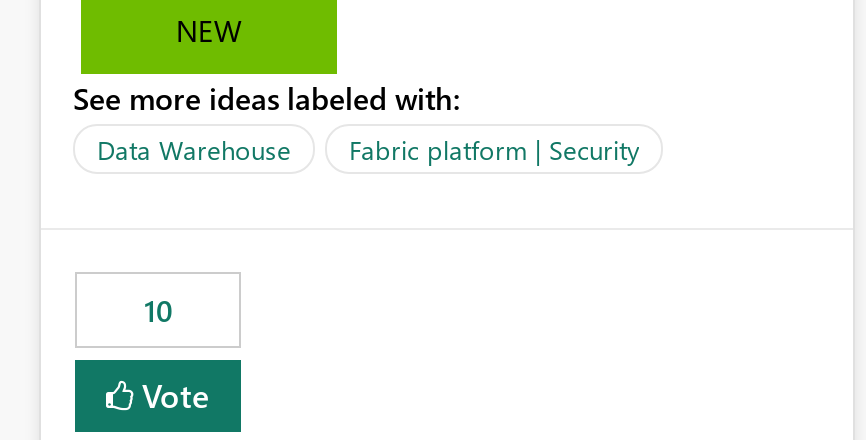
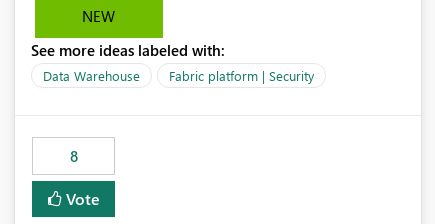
- 10
+ 8
